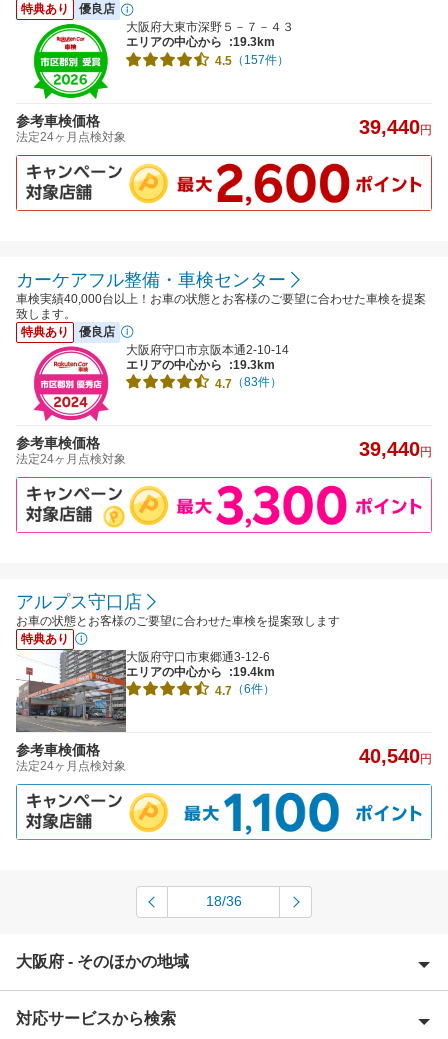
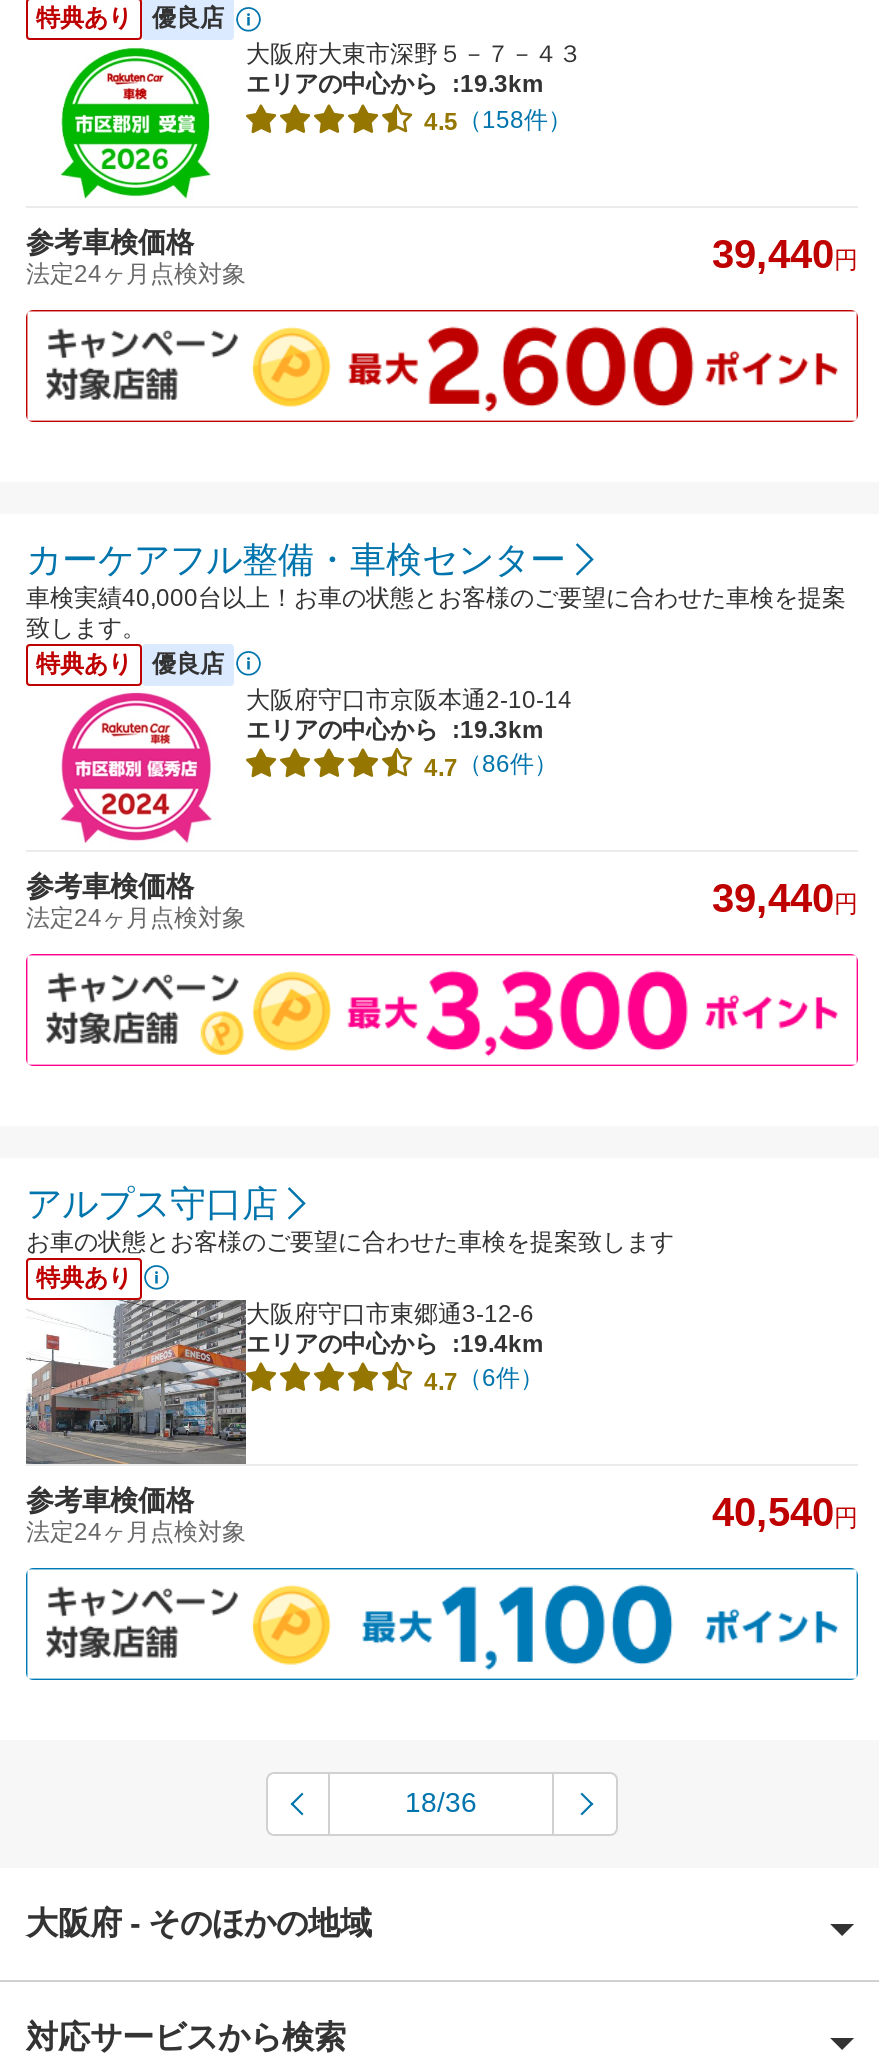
- 4.5（157件）
+ 4.5（158件）

- 4.7（83件）
+ 4.7（86件）
